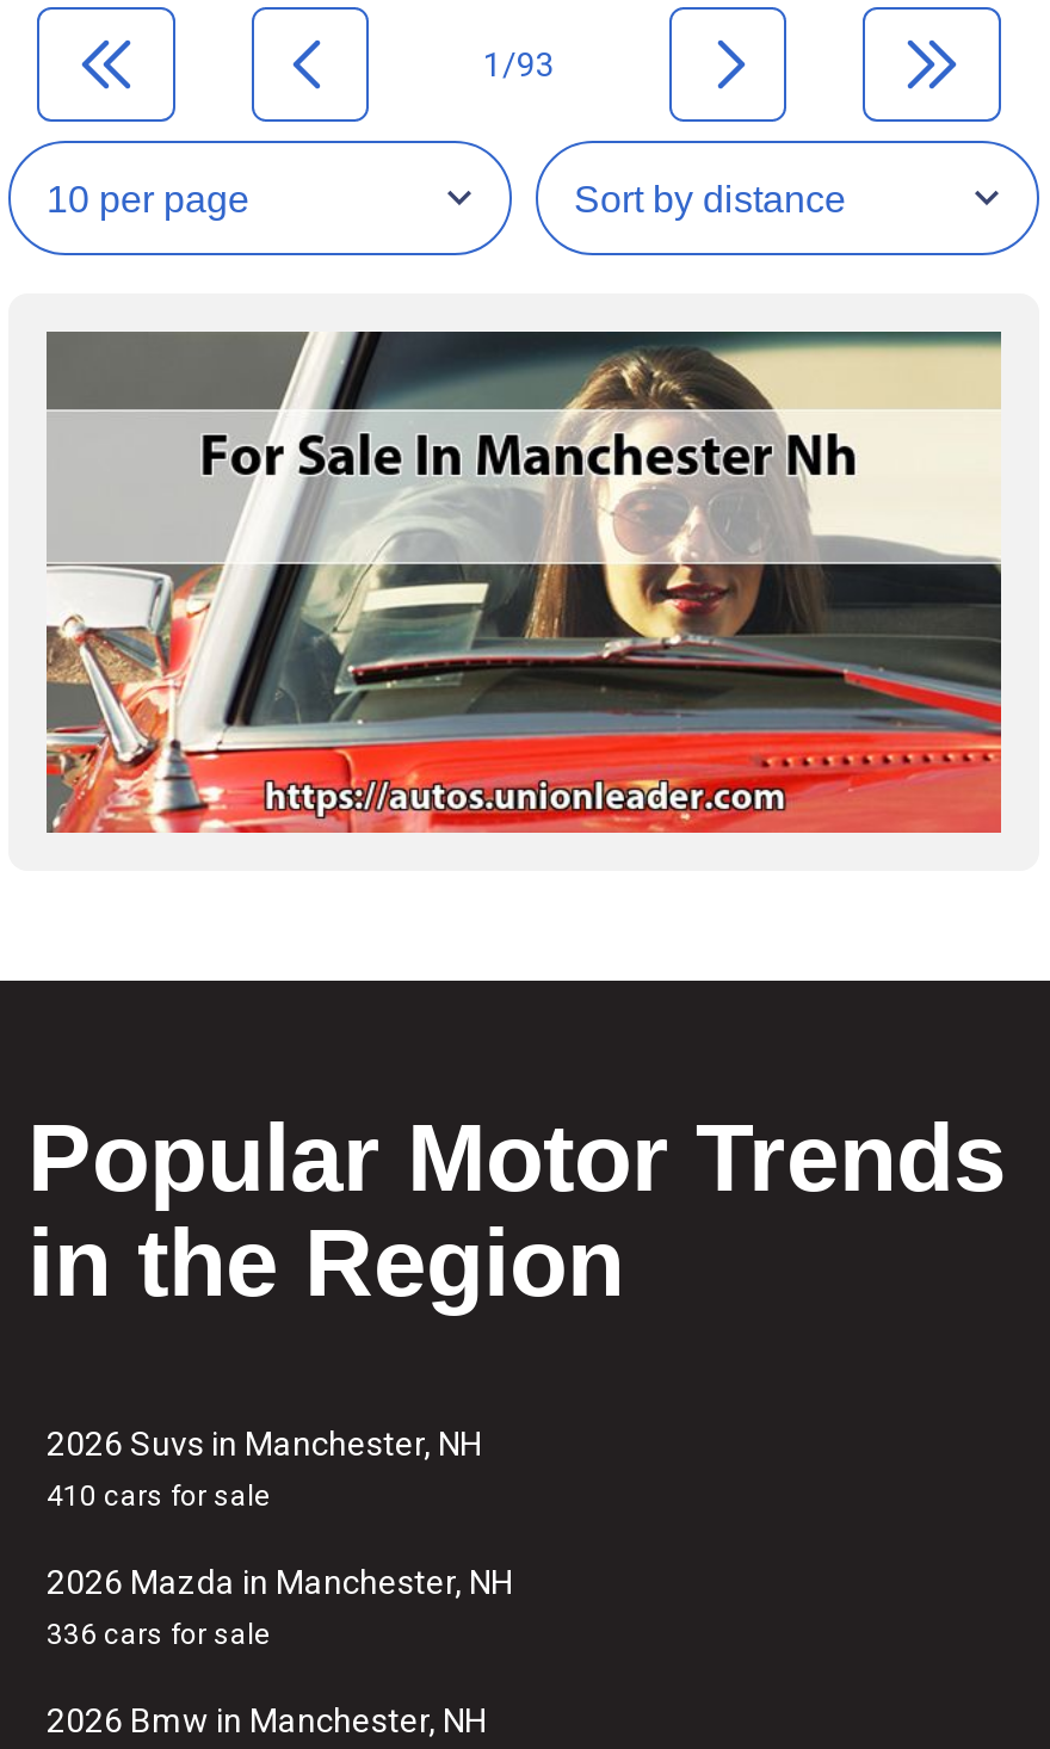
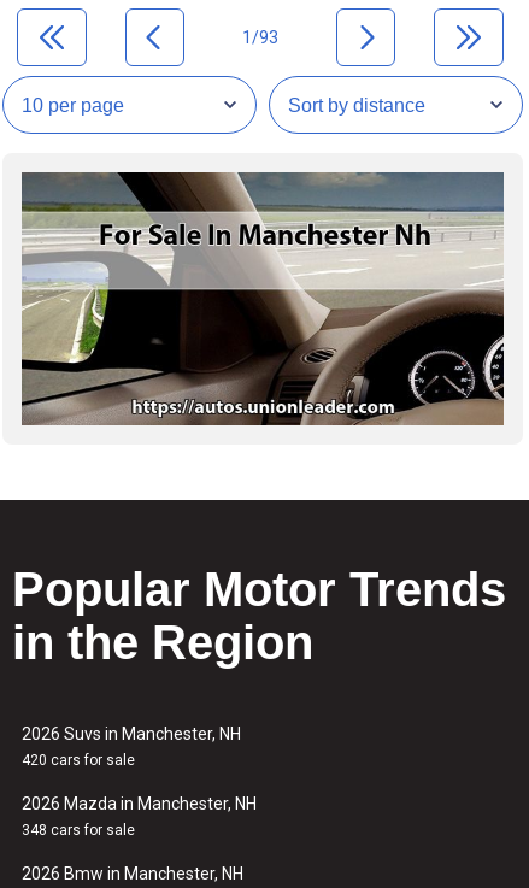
- [image]
+ [image]

- 410 cars for sale
+ 420 cars for sale

- 336 cars for sale
+ 348 cars for sale
